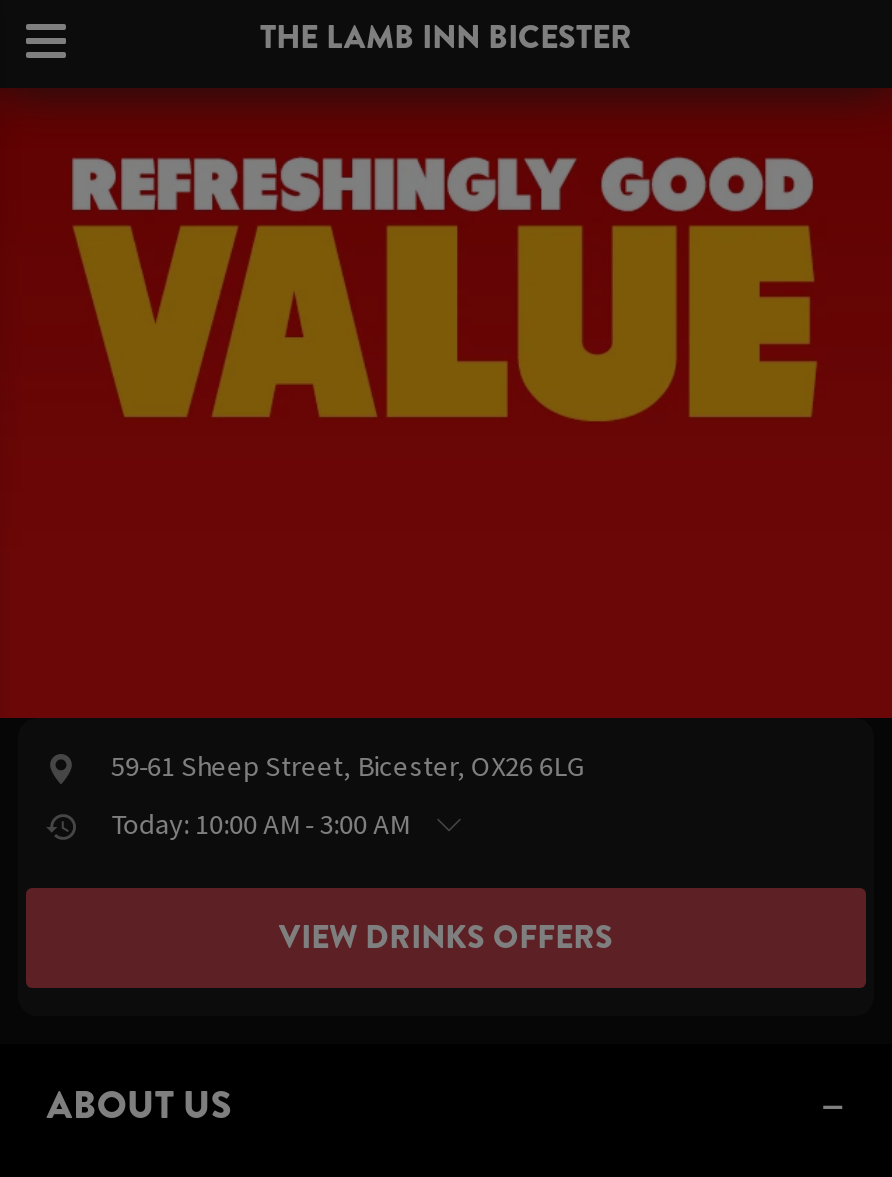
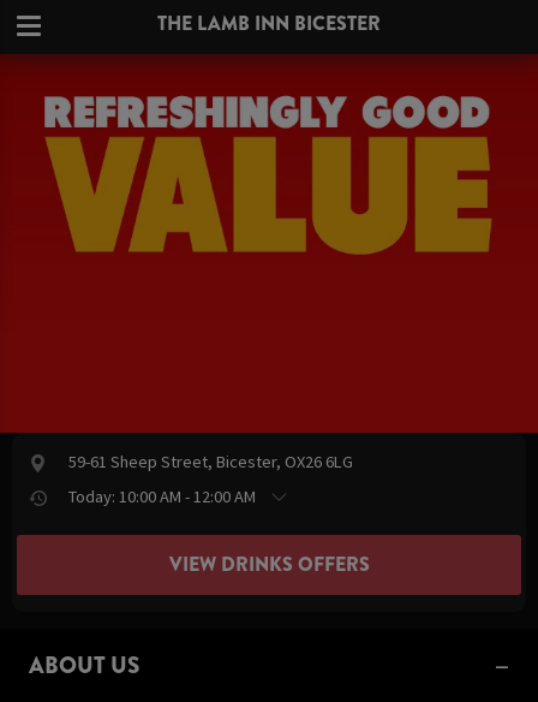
- Today: 10:00 AM - 3:00 AM
+ Today: 10:00 AM - 12:00 AM
